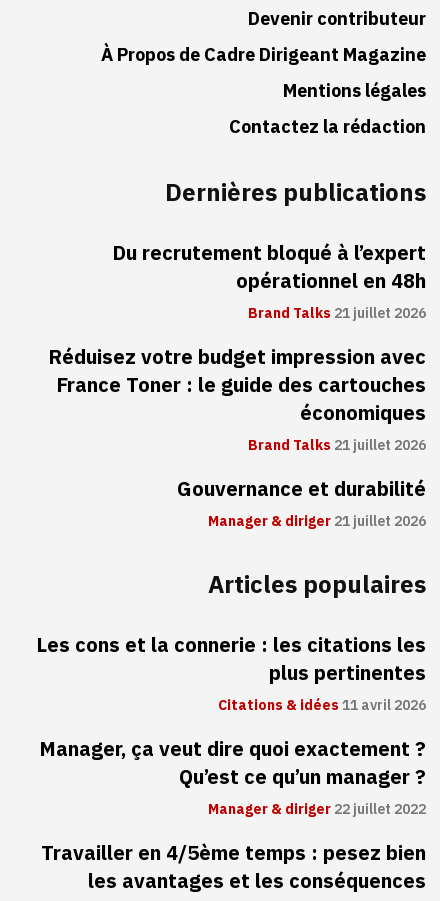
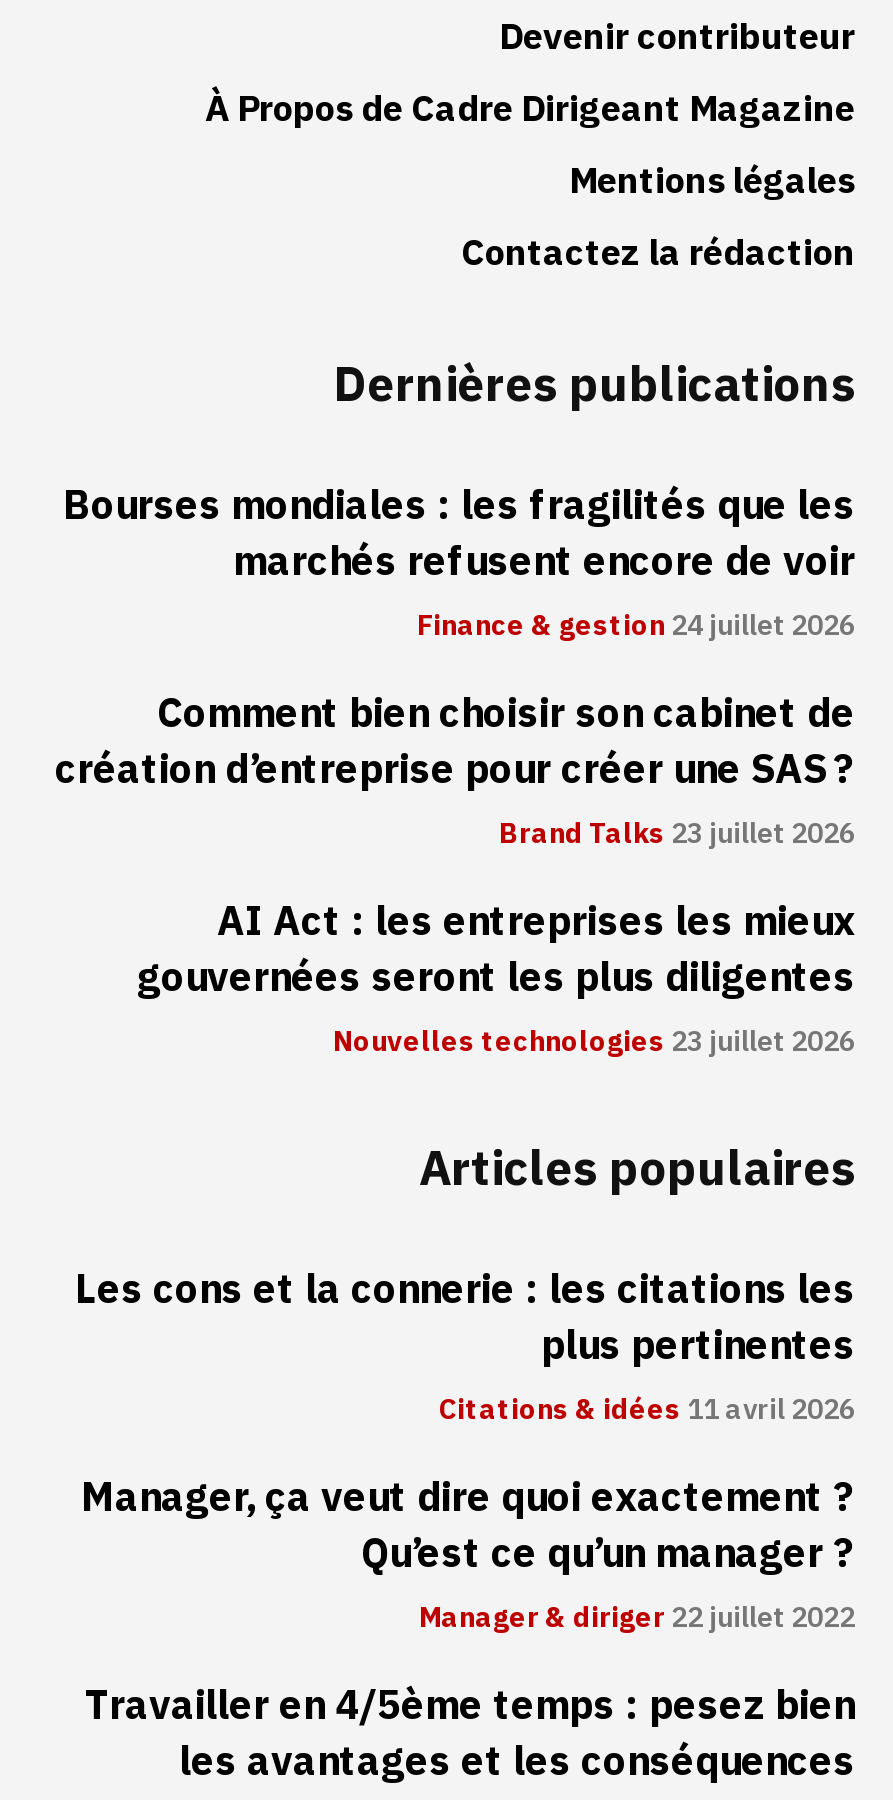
- Du recrutement bloqué à l’expert
- opérationnel en 48h
- Brand Talks 21 juillet 2026
+ Bourses mondiales : les fragilités que les
+ marchés refusent encore de voir
+ Finance & gestion 24 juillet 2026

- Réduisez votre budget impression avec
- France Toner : le guide des cartouches
- économiques
- Brand Talks 21 juillet 2026
+ Comment bien choisir son cabinet de
+ création d’entreprise pour créer une SAS ?
+ Brand Talks 23 juillet 2026

- Gouvernance et durabilité
- Manager & diriger 21 juillet 2026
+ AI Act : les entreprises les mieux
+ gouvernées seront les plus diligentes
+ Nouvelles technologies 23 juillet 2026
